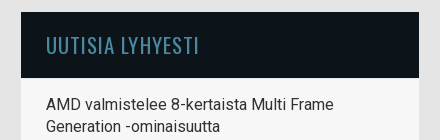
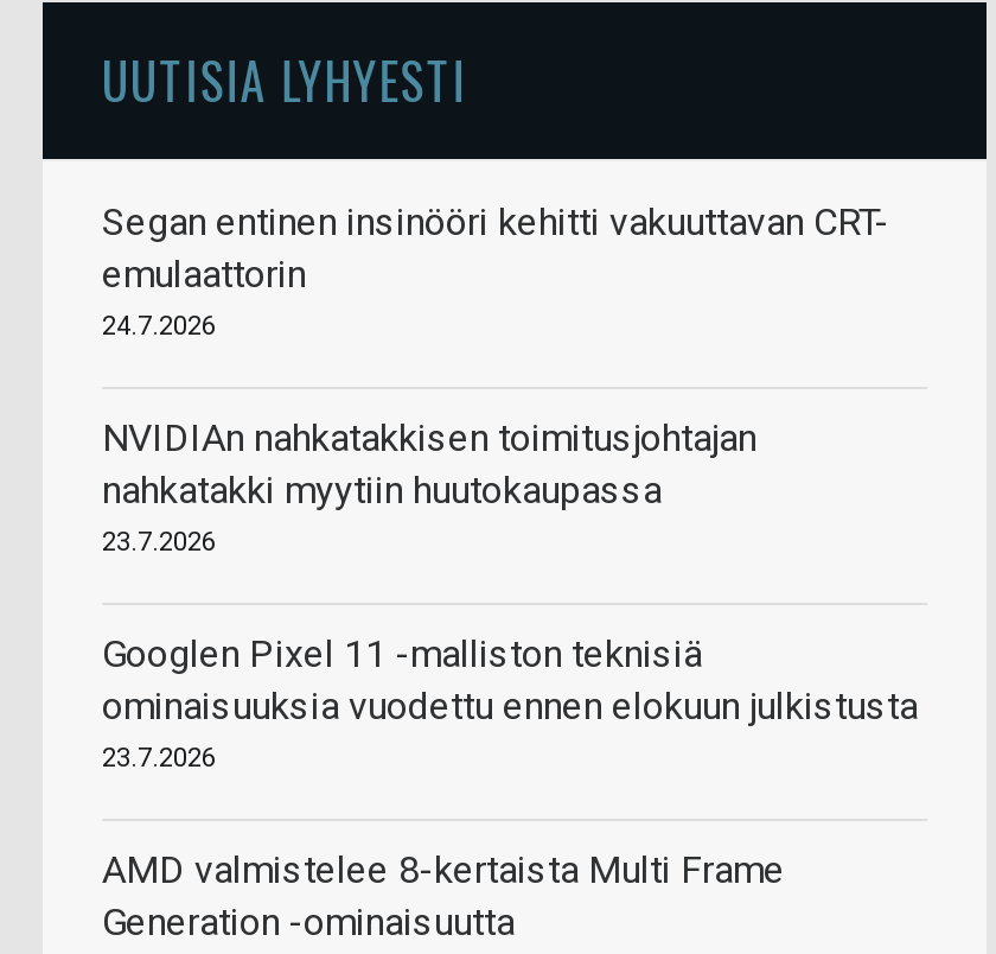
+ Segan entinen insinööri kehitti vakuuttavan CRT-
+ emulaattorin
+ 24.7.2026
+ NVIDIAn nahkatakkisen toimitusjohtajan
+ nahkatakki myytiin huutokaupassa
+ 23.7.2026
+ Googlen Pixel 11 -malliston teknisiä
+ ominaisuuksia vuodettu ennen elokuun julkistusta
+ 23.7.2026
